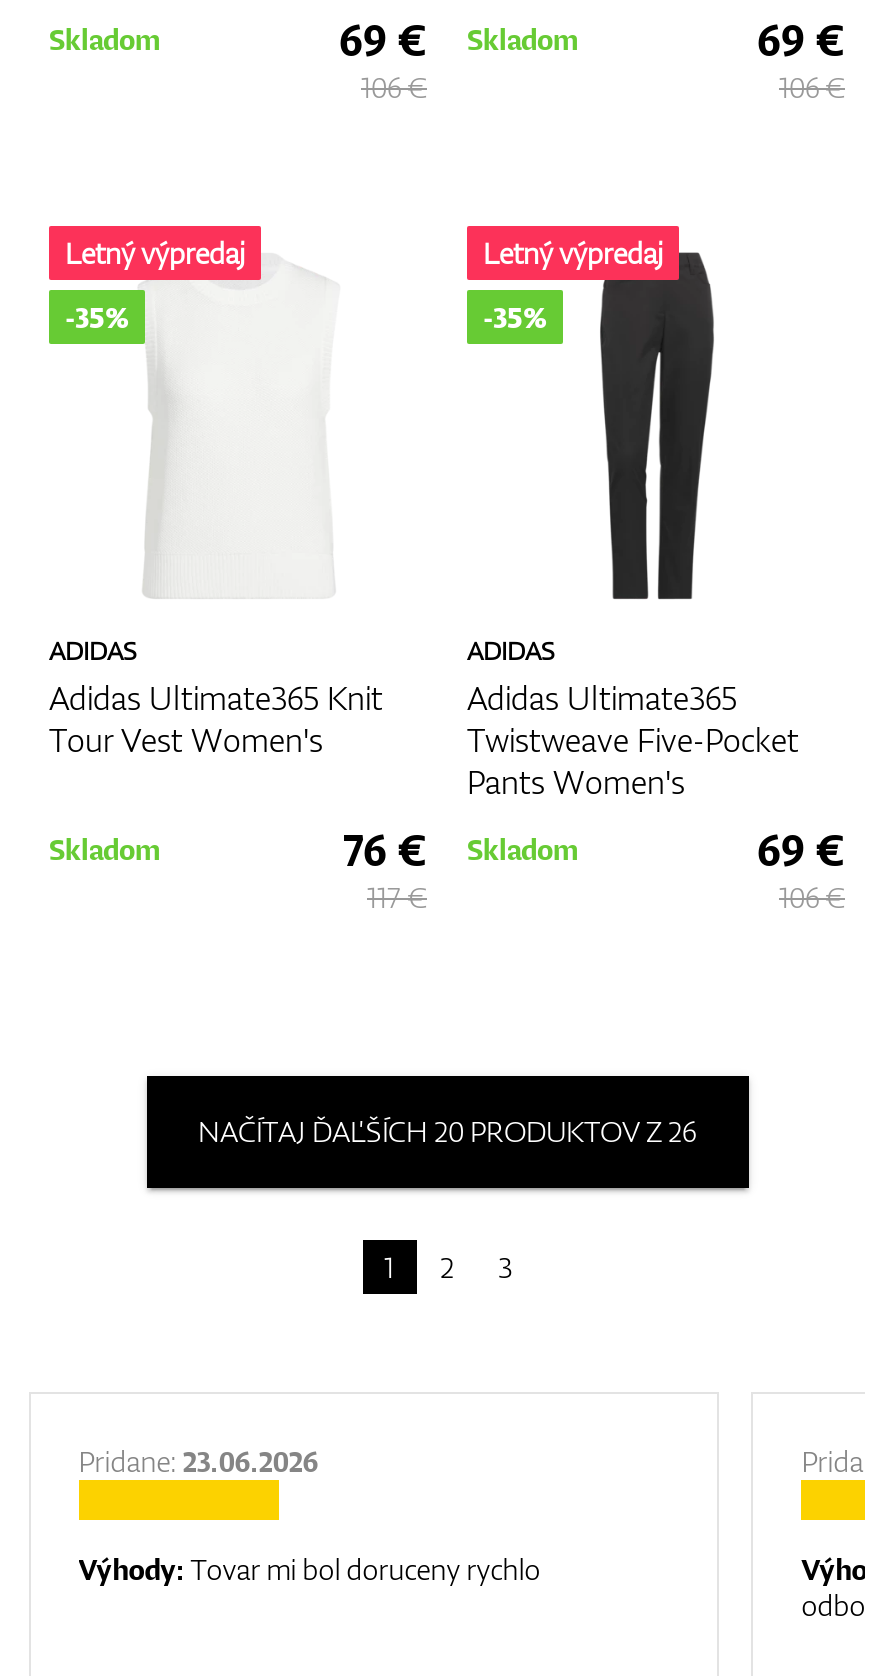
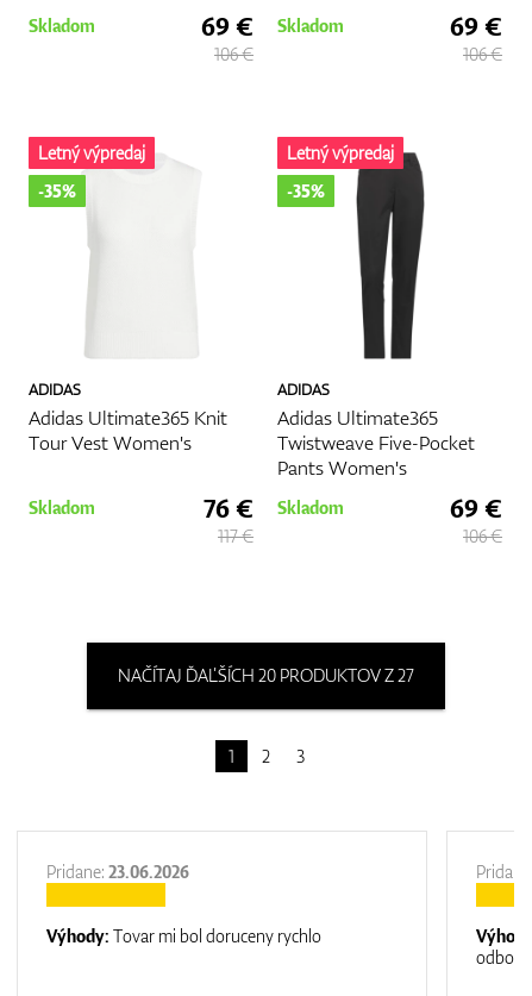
- NAČÍTAJ ĎAĽŠÍCH 20 PRODUKTOV Z 26
+ NAČÍTAJ ĎAĽŠÍCH 20 PRODUKTOV Z 27
